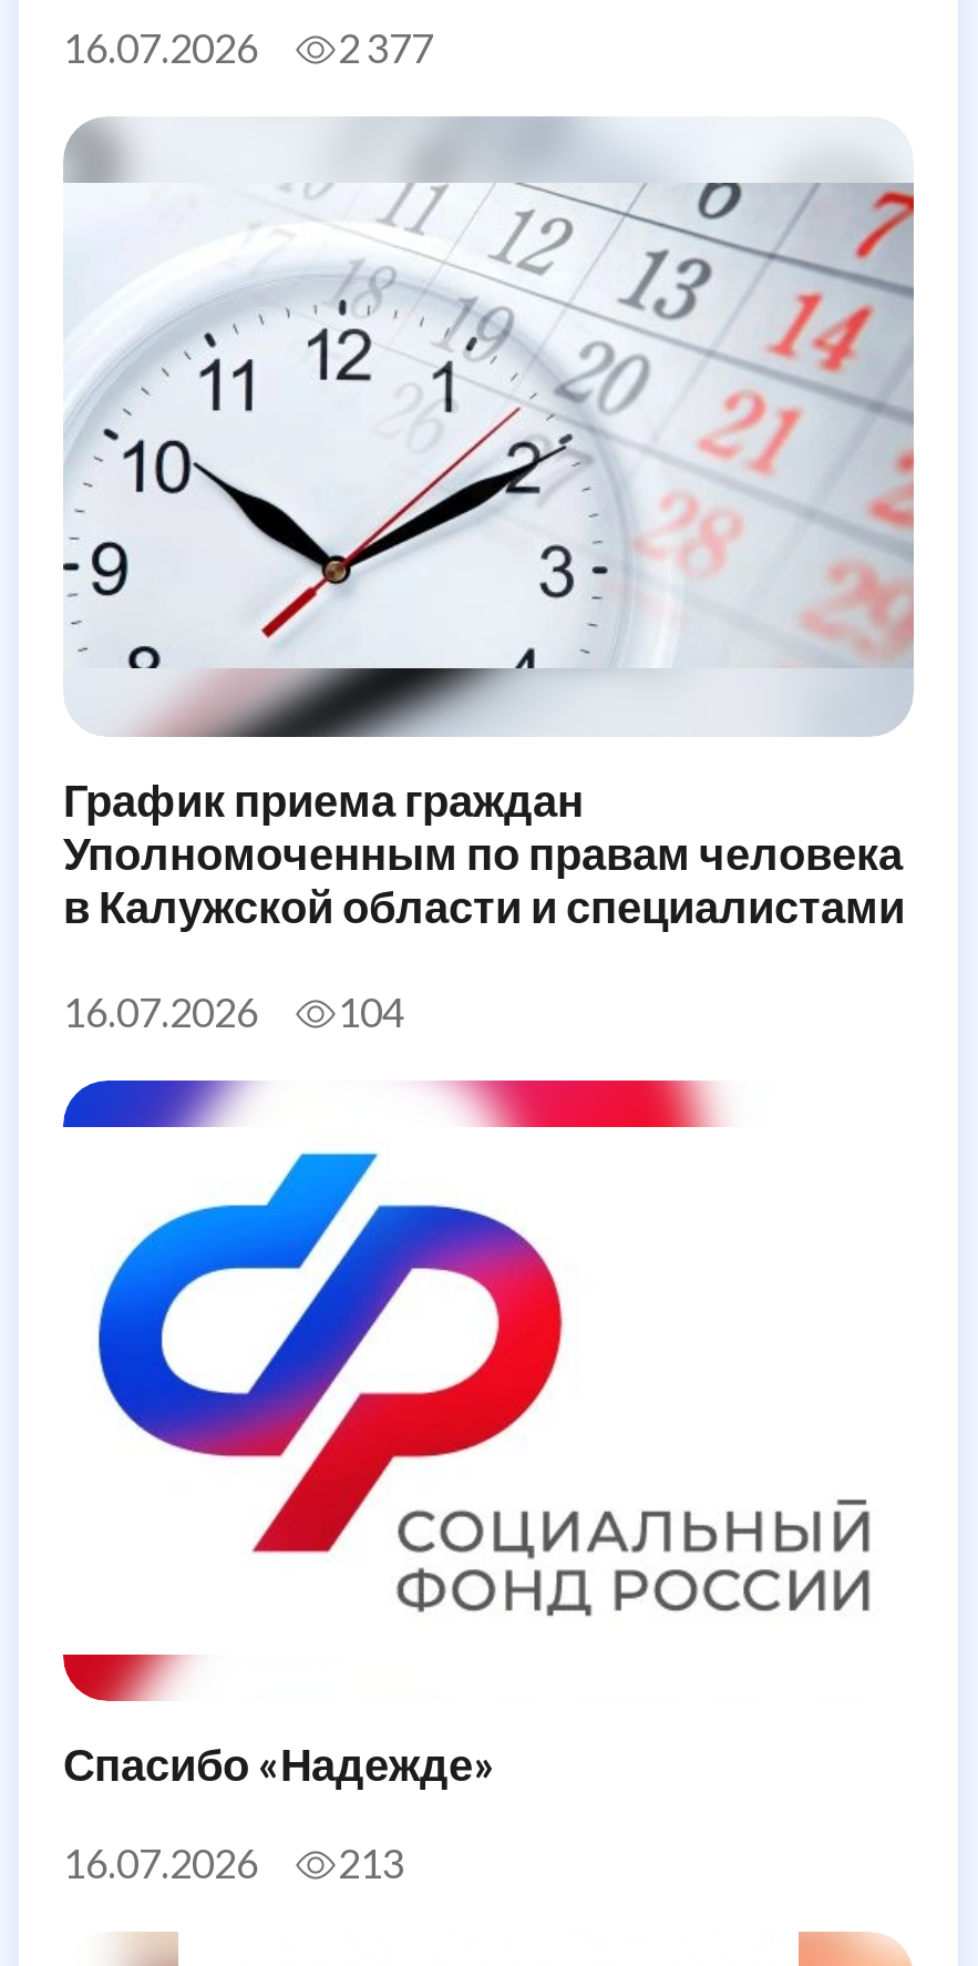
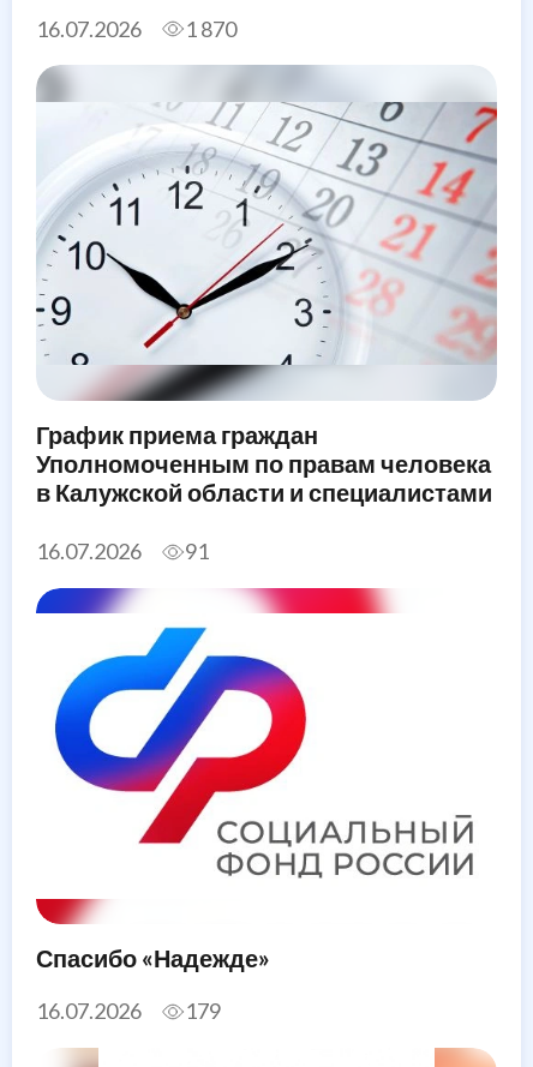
- 16.07.2026 2 377
+ 16.07.2026 1 870

- 16.07.2026 104
+ 16.07.2026 91

- 16.07.2026 213
+ 16.07.2026 179
